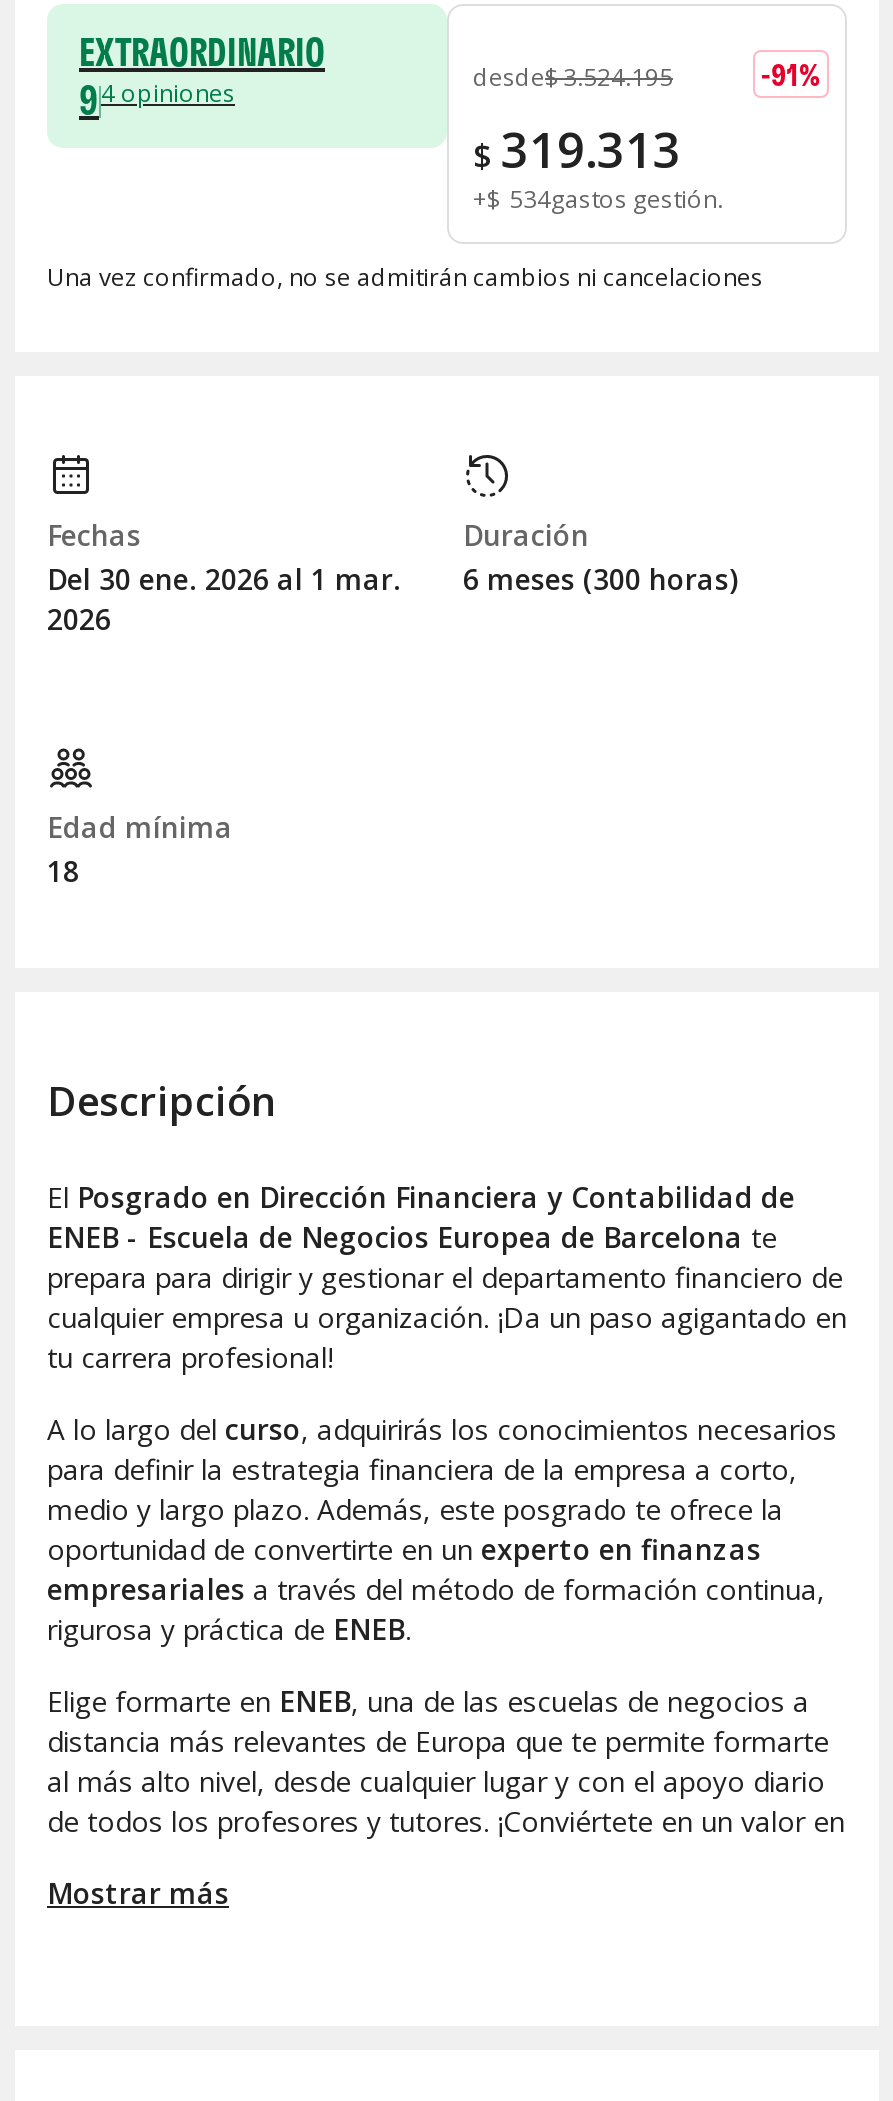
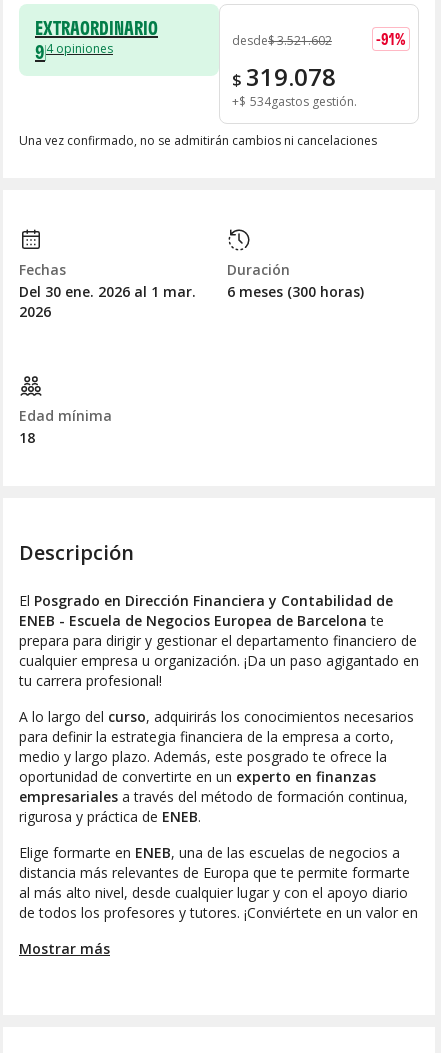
- desde$ 3.524.195
+ desde$ 3.521.602

- $ 319.313
+ $ 319.078
